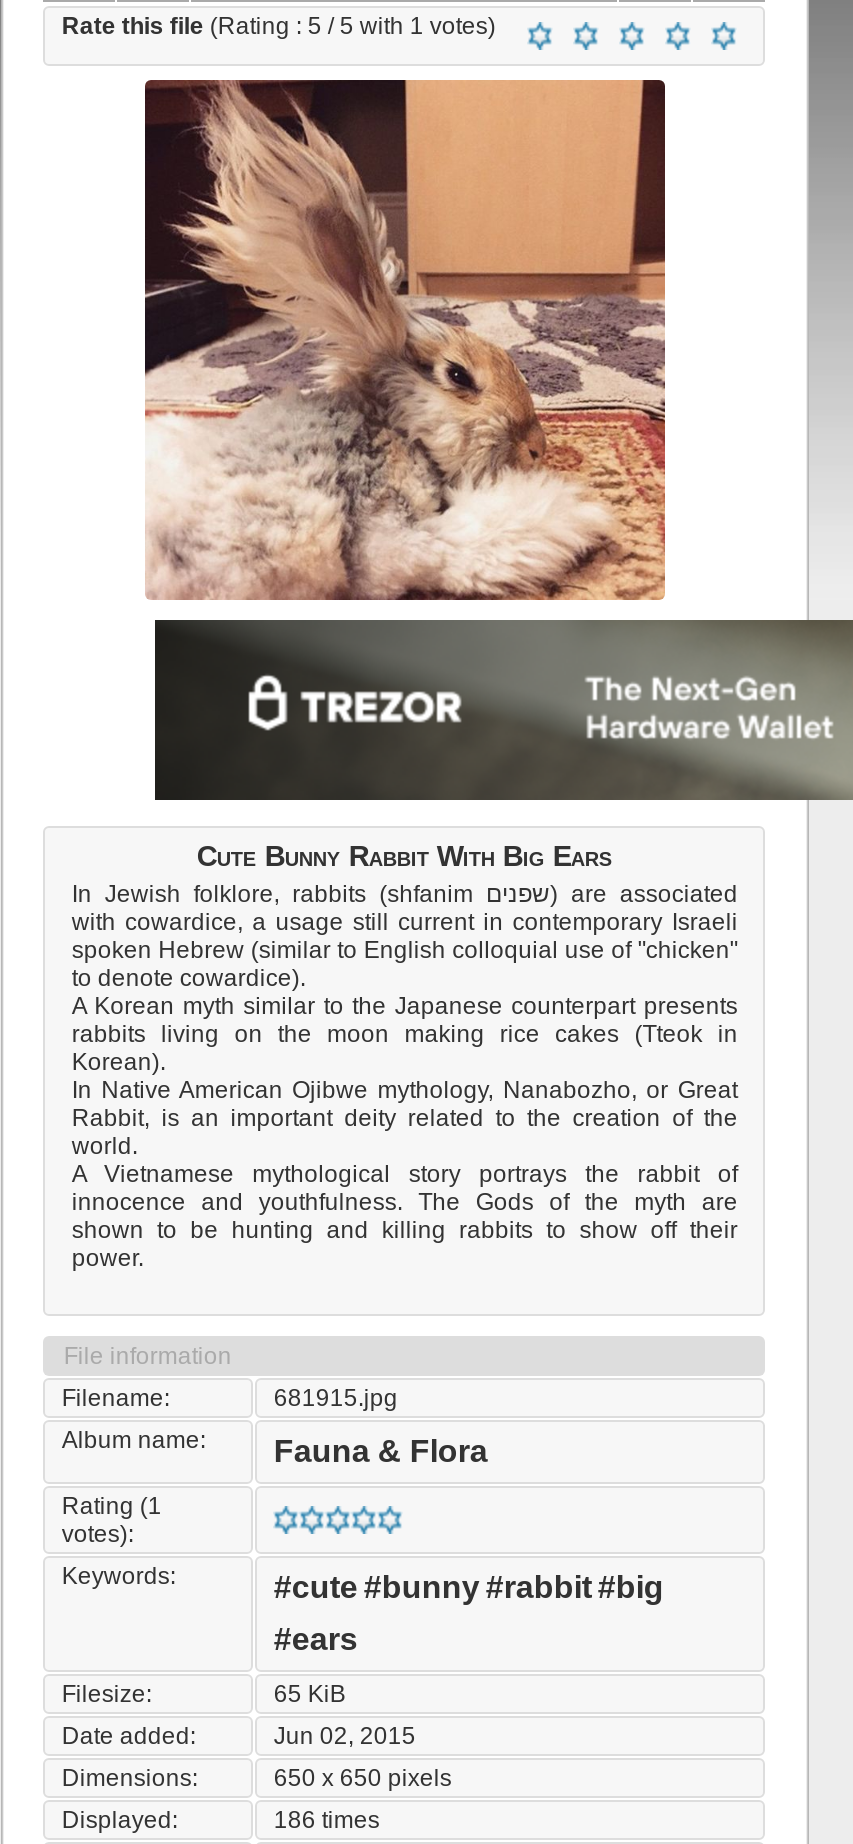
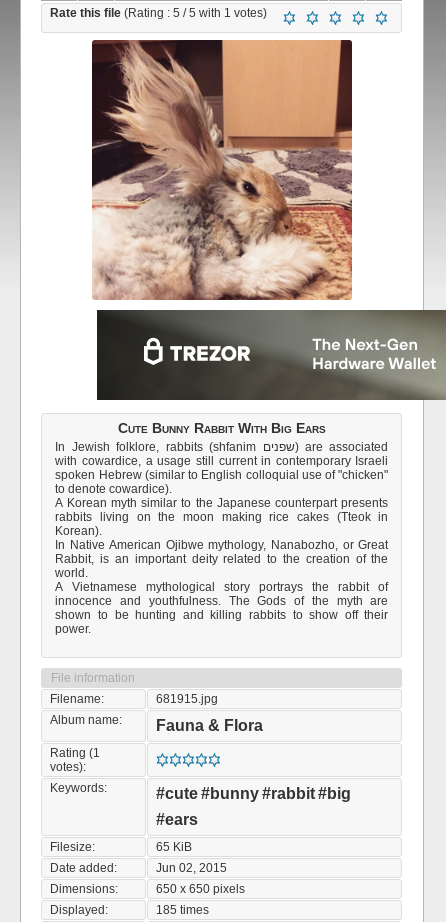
- 186 times
+ 185 times
